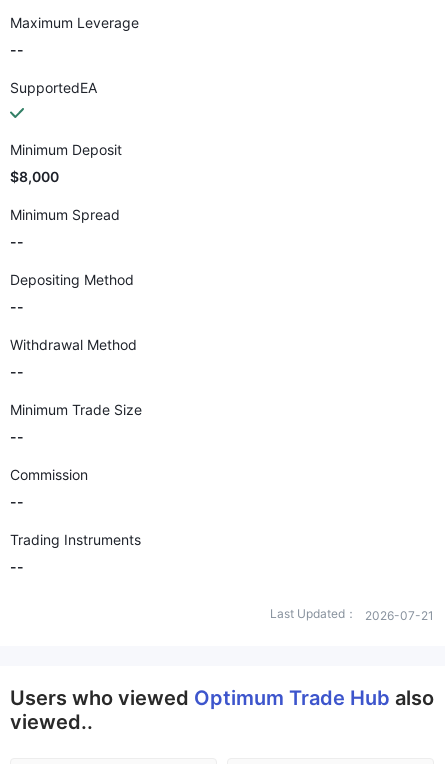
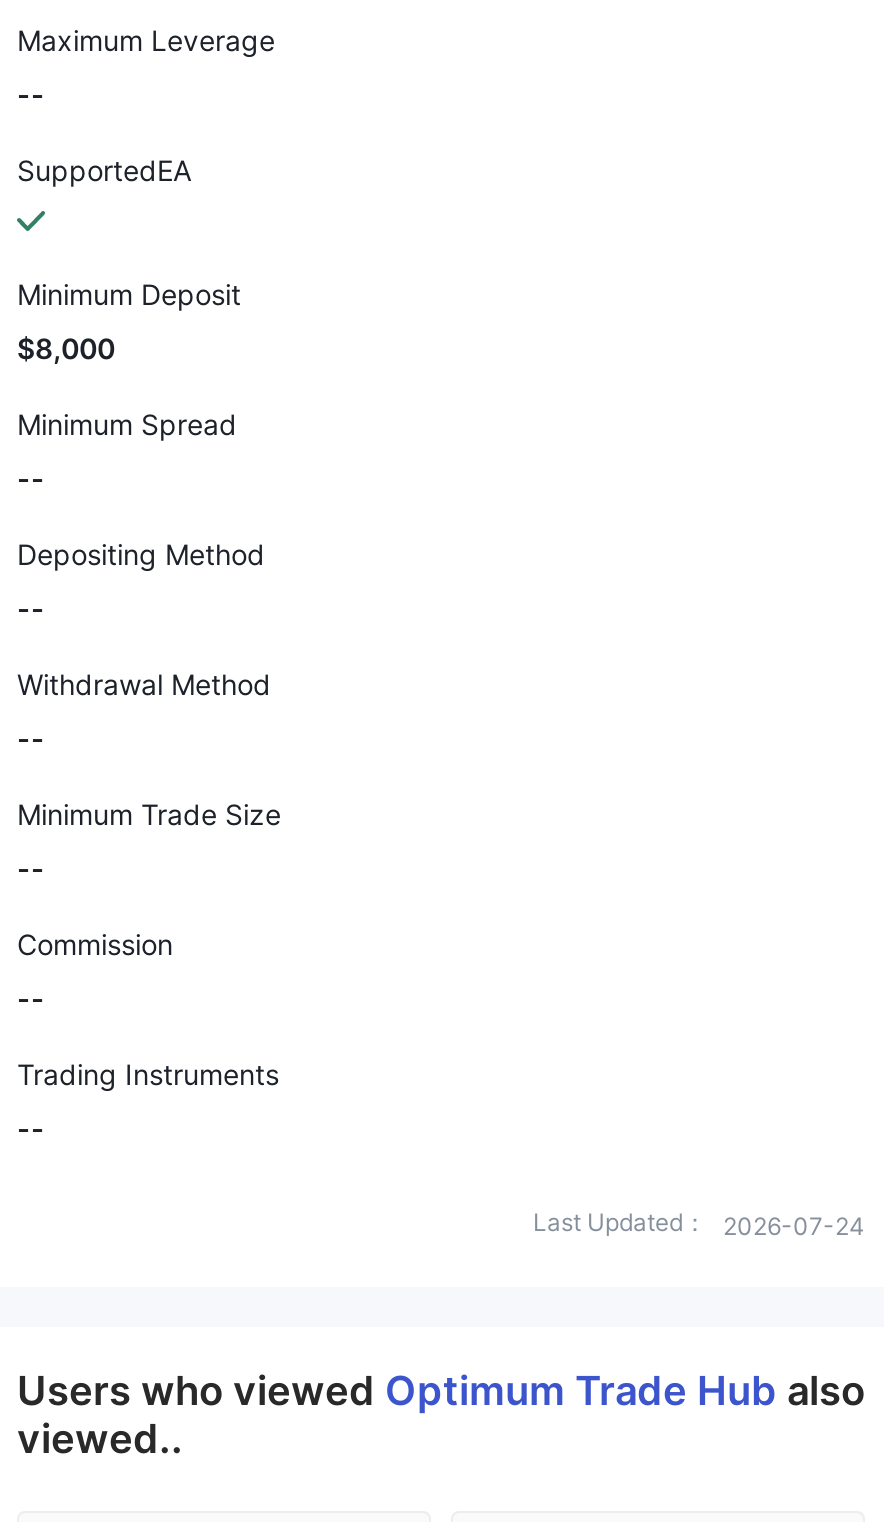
- Last Updated： 2026-07-21
+ Last Updated： 2026-07-24
